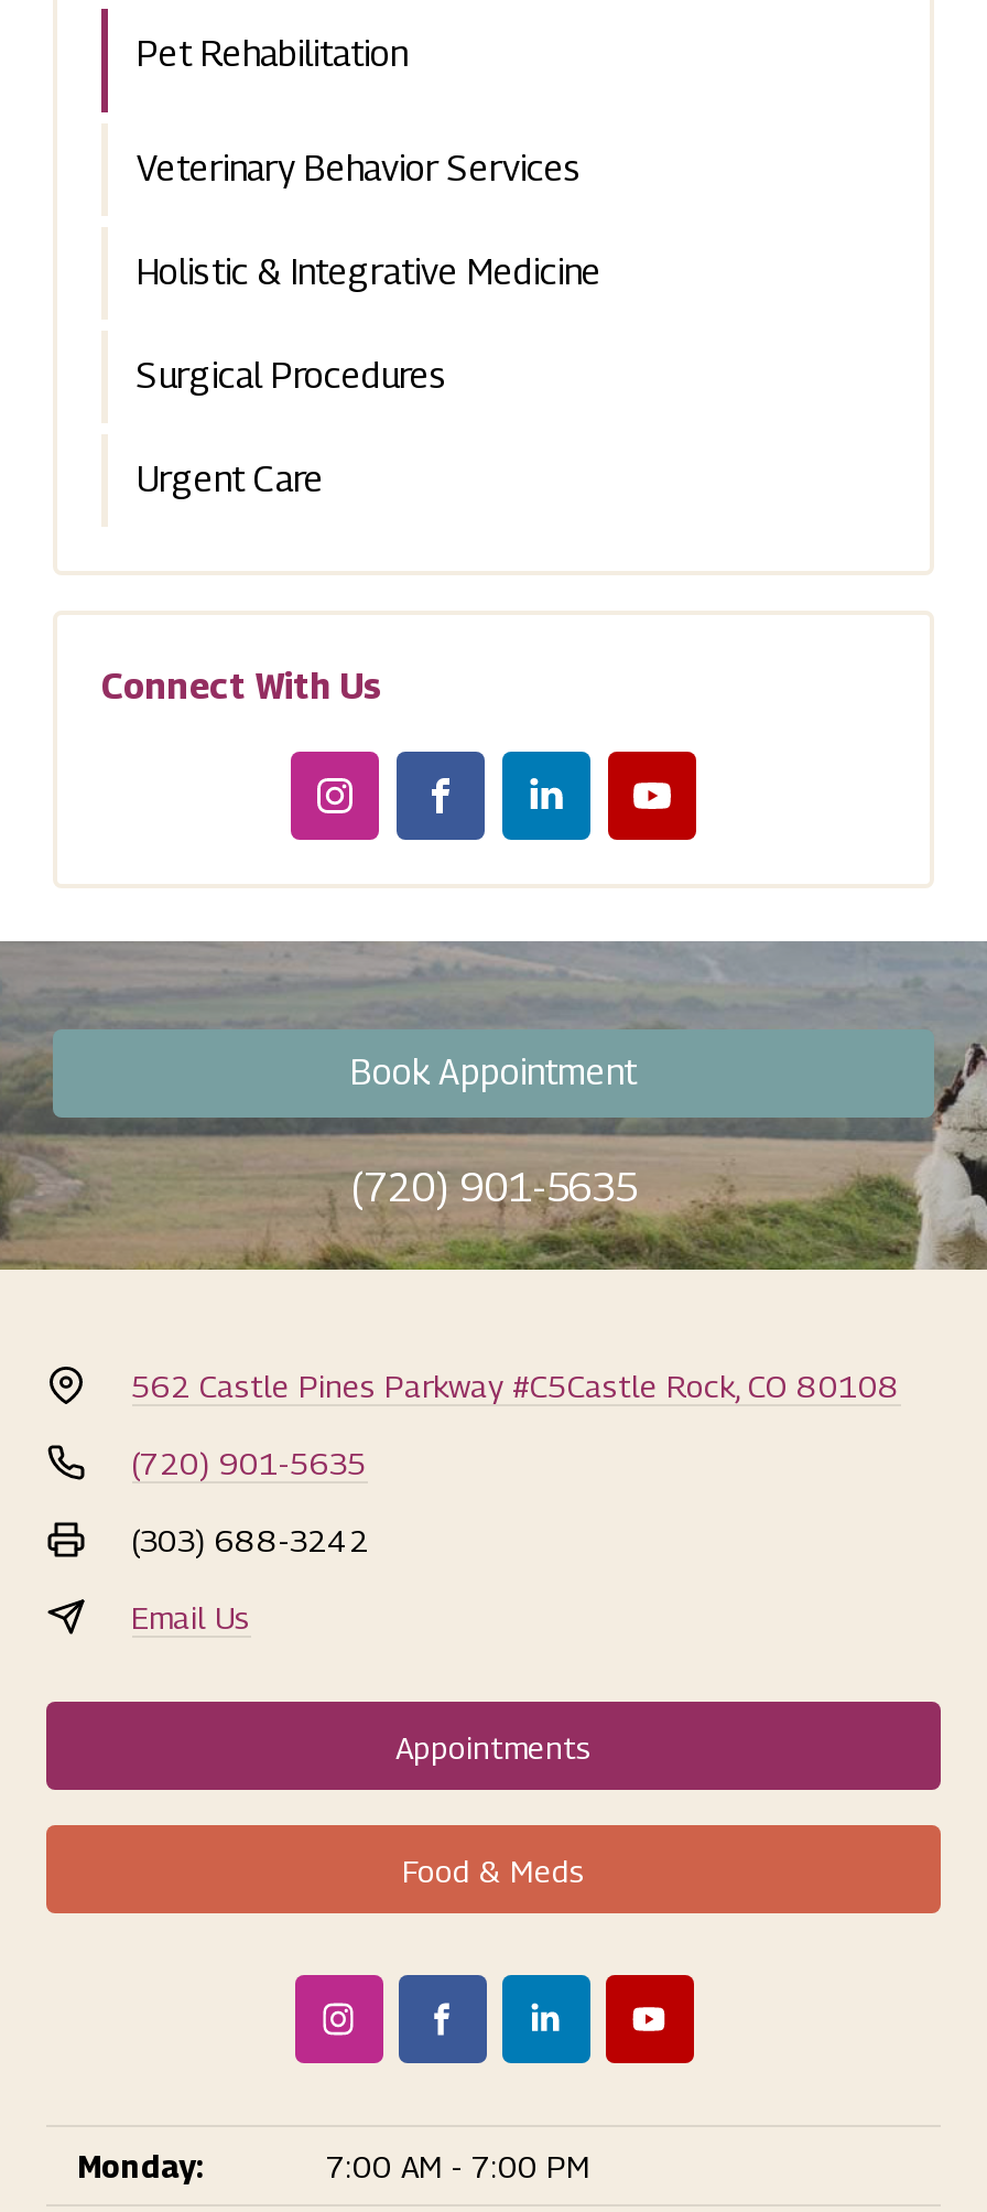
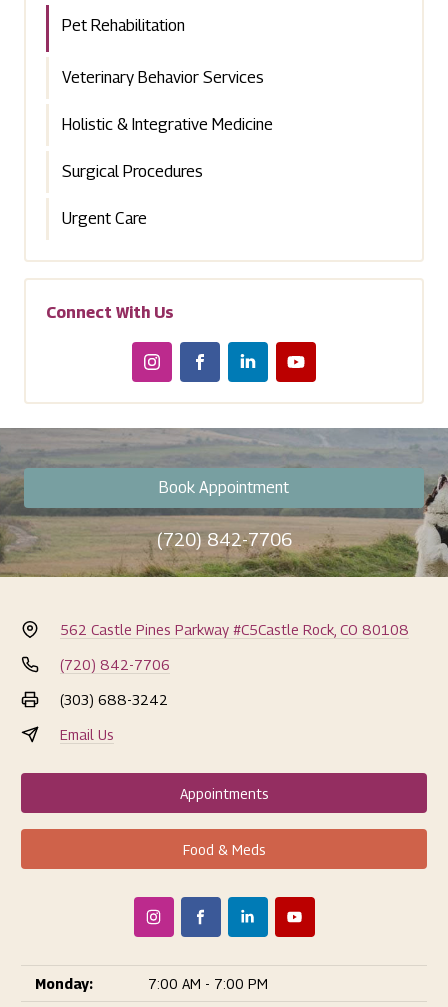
- (720) 901-5635
+ (720) 842-7706

- (720) 901-5635
+ (720) 842-7706
